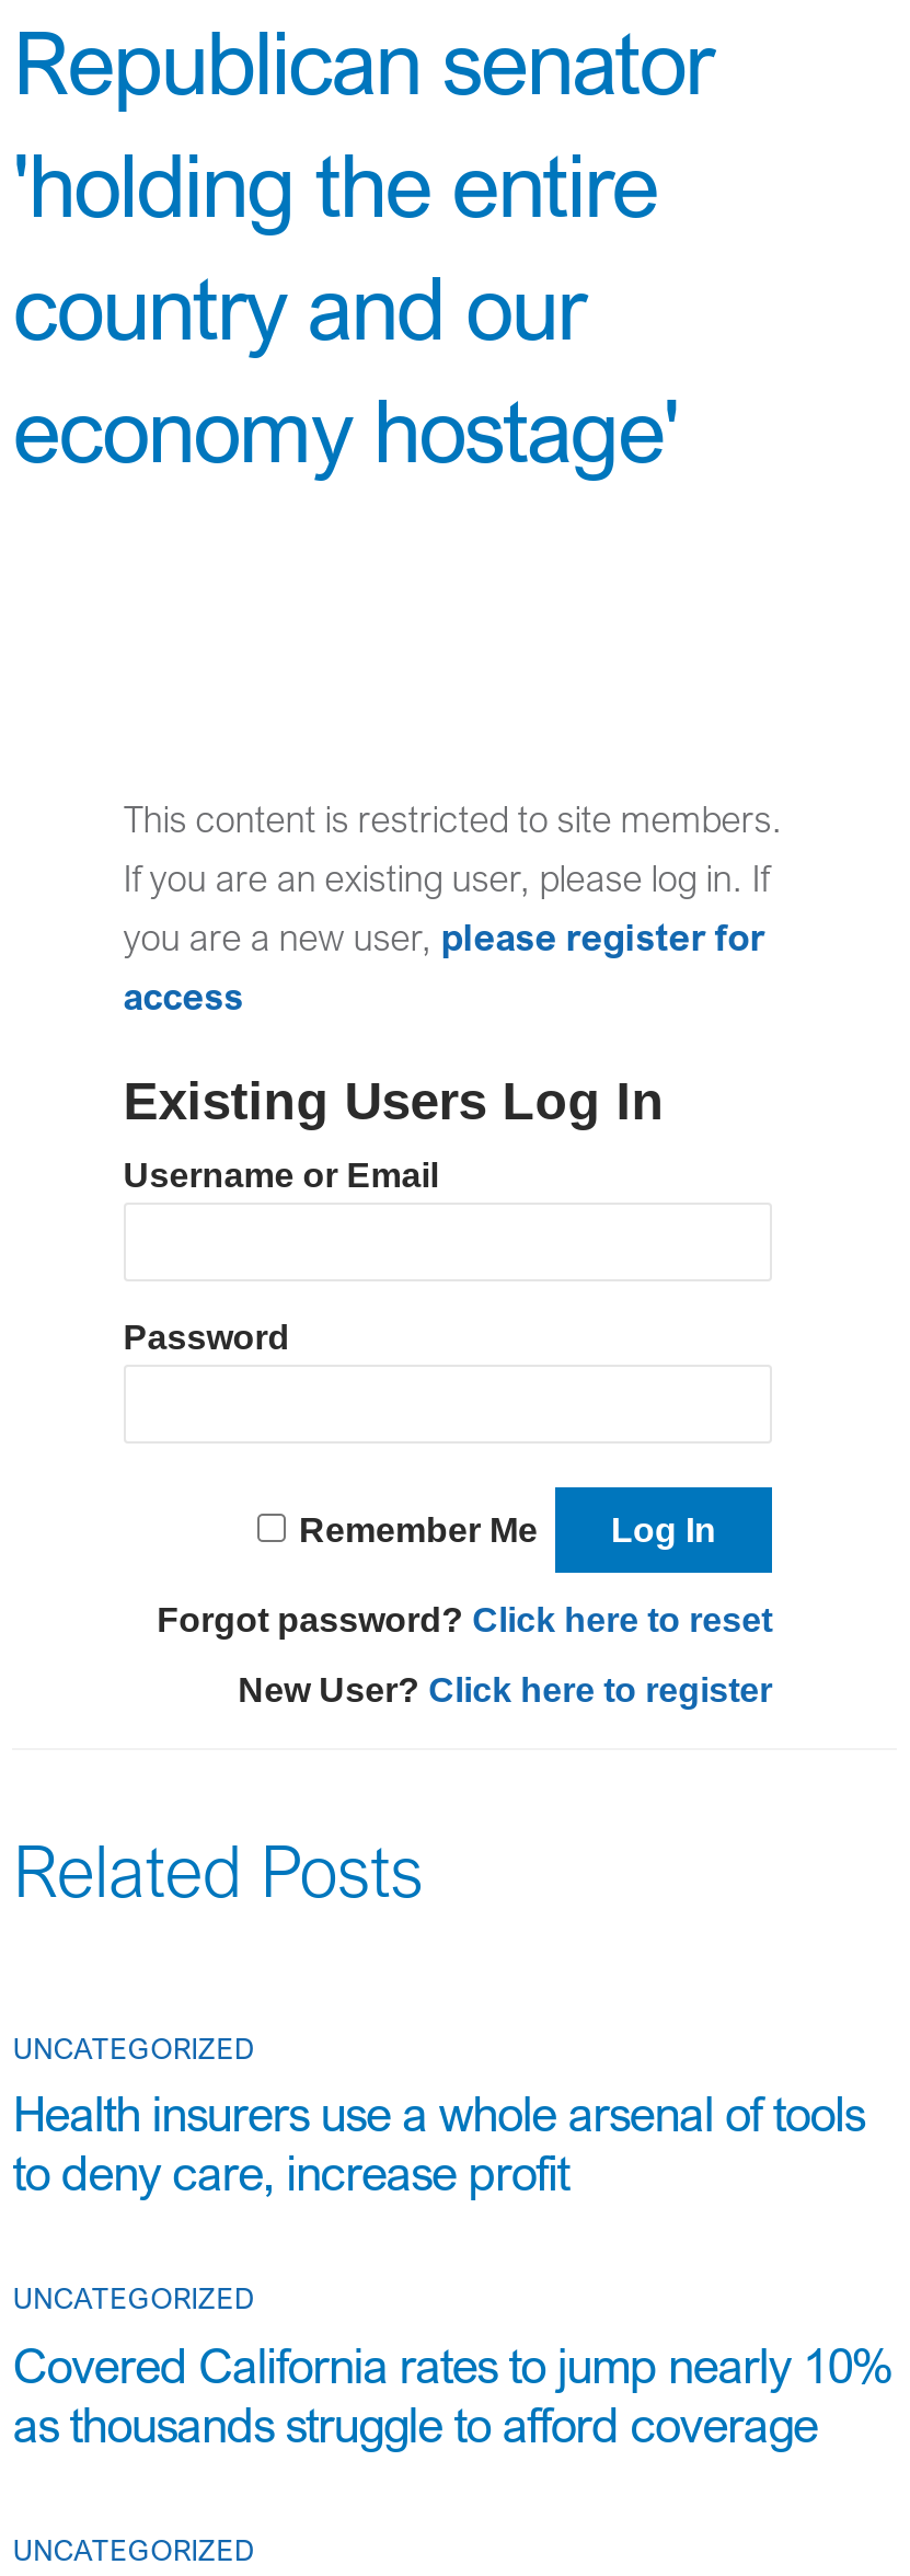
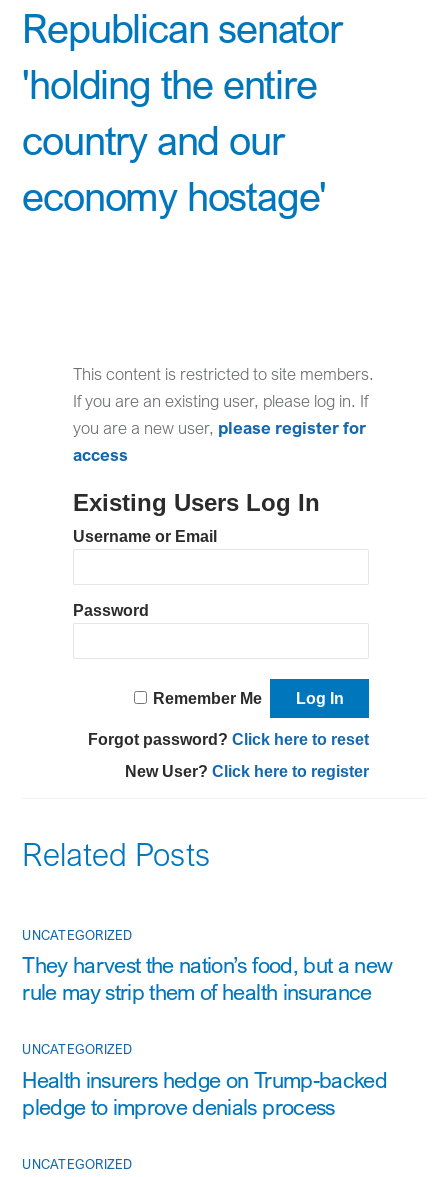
- Health insurers use a whole arsenal of tools
- to deny care, increase profit
+ They harvest the nation’s food, but a new
+ rule may strip them of health insurance

- Covered California rates to jump nearly 10%
- as thousands struggle to afford coverage
+ Health insurers hedge on Trump-backed
+ pledge to improve denials process
